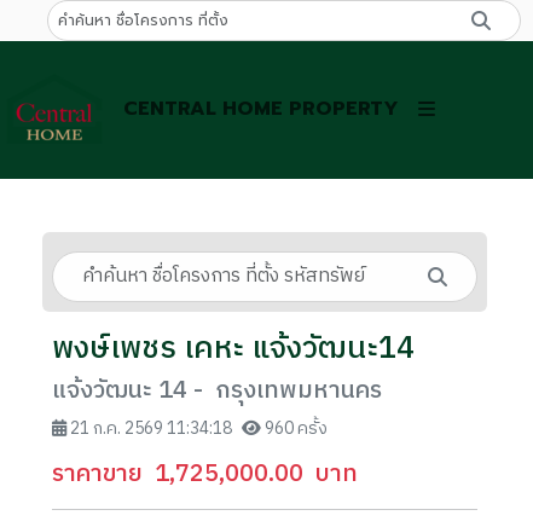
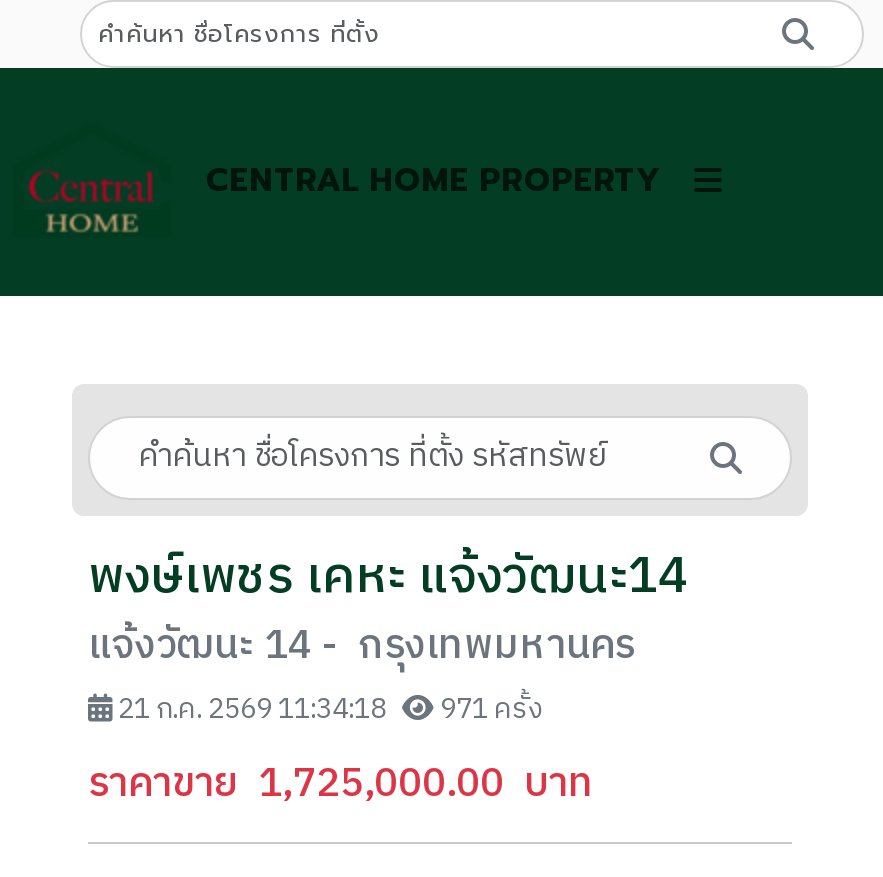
- 21 ก.ค. 2569 11:34:18 960 ครั้ง
+ 21 ก.ค. 2569 11:34:18 971 ครั้ง
